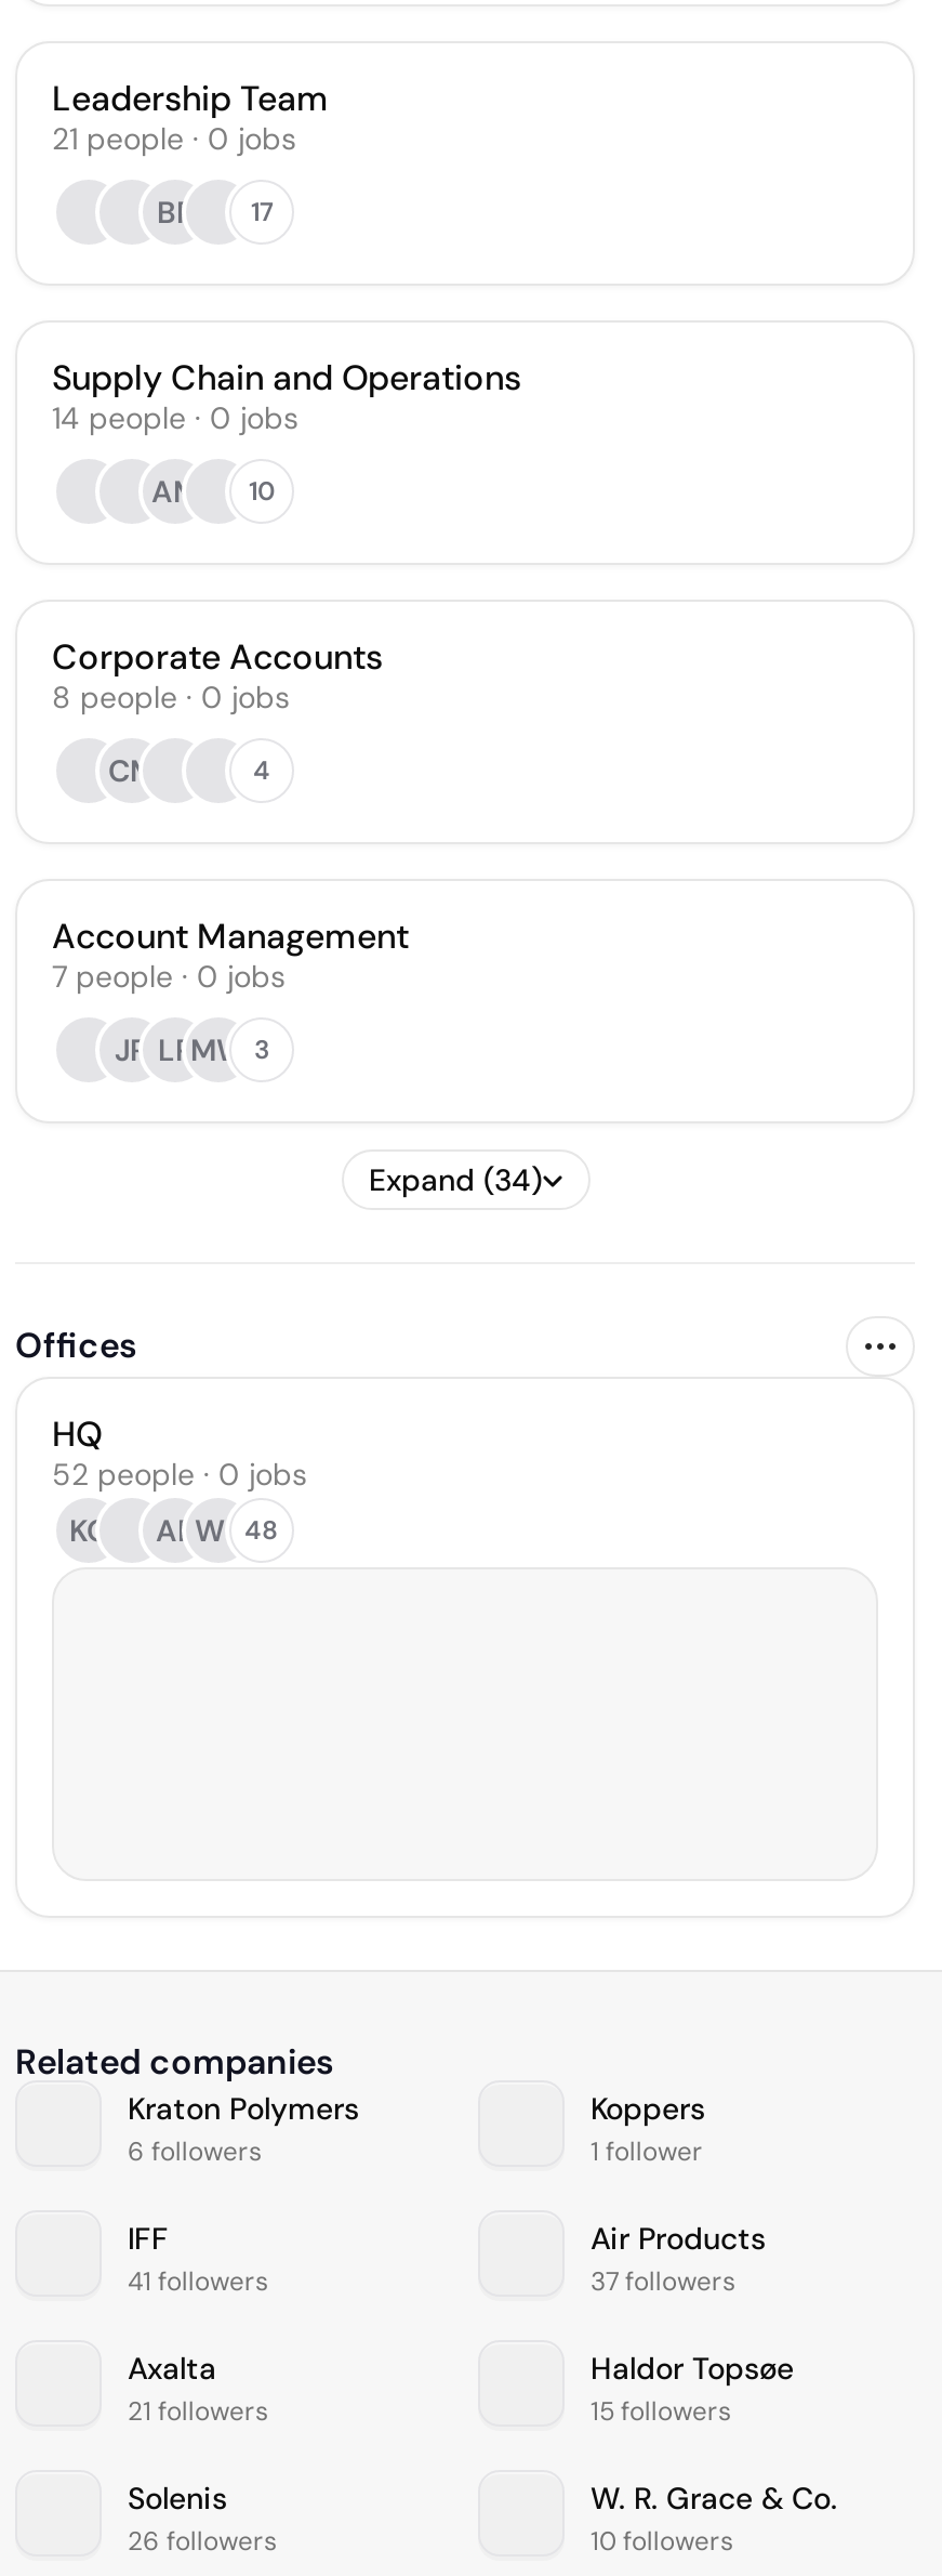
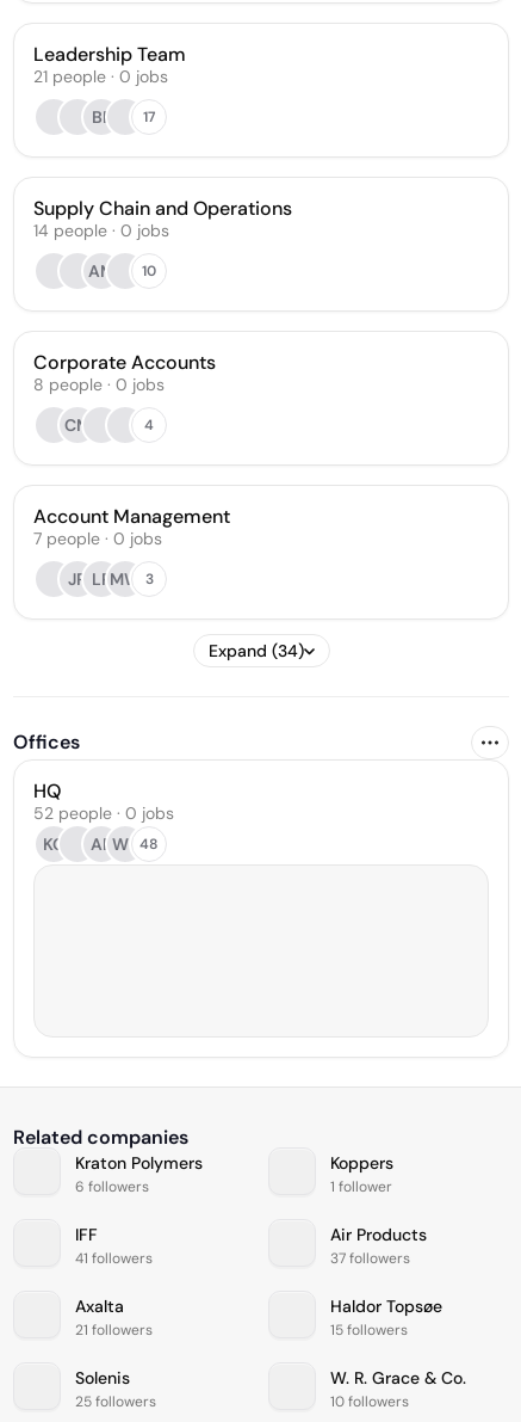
- 26 followers
+ 25 followers
